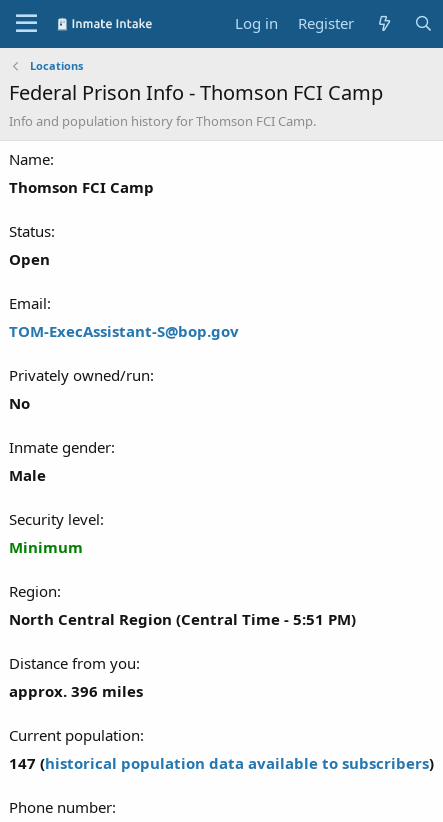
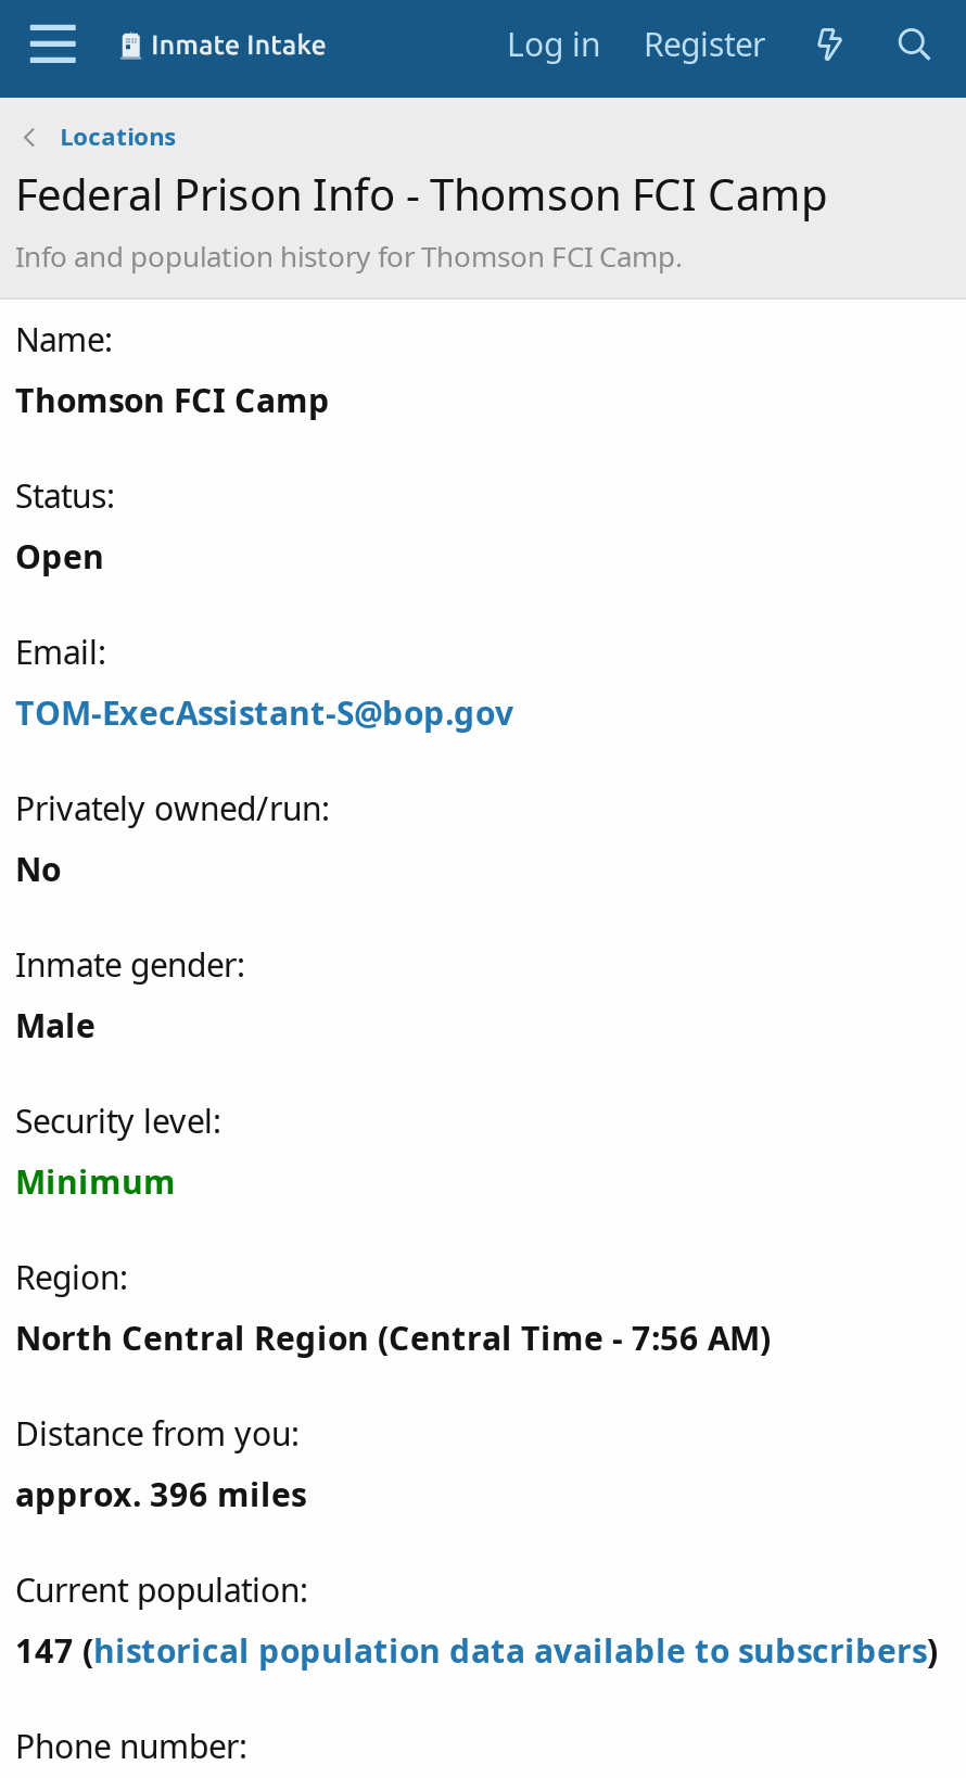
- North Central Region (Central Time - 5:51 PM)
+ North Central Region (Central Time - 7:56 AM)
